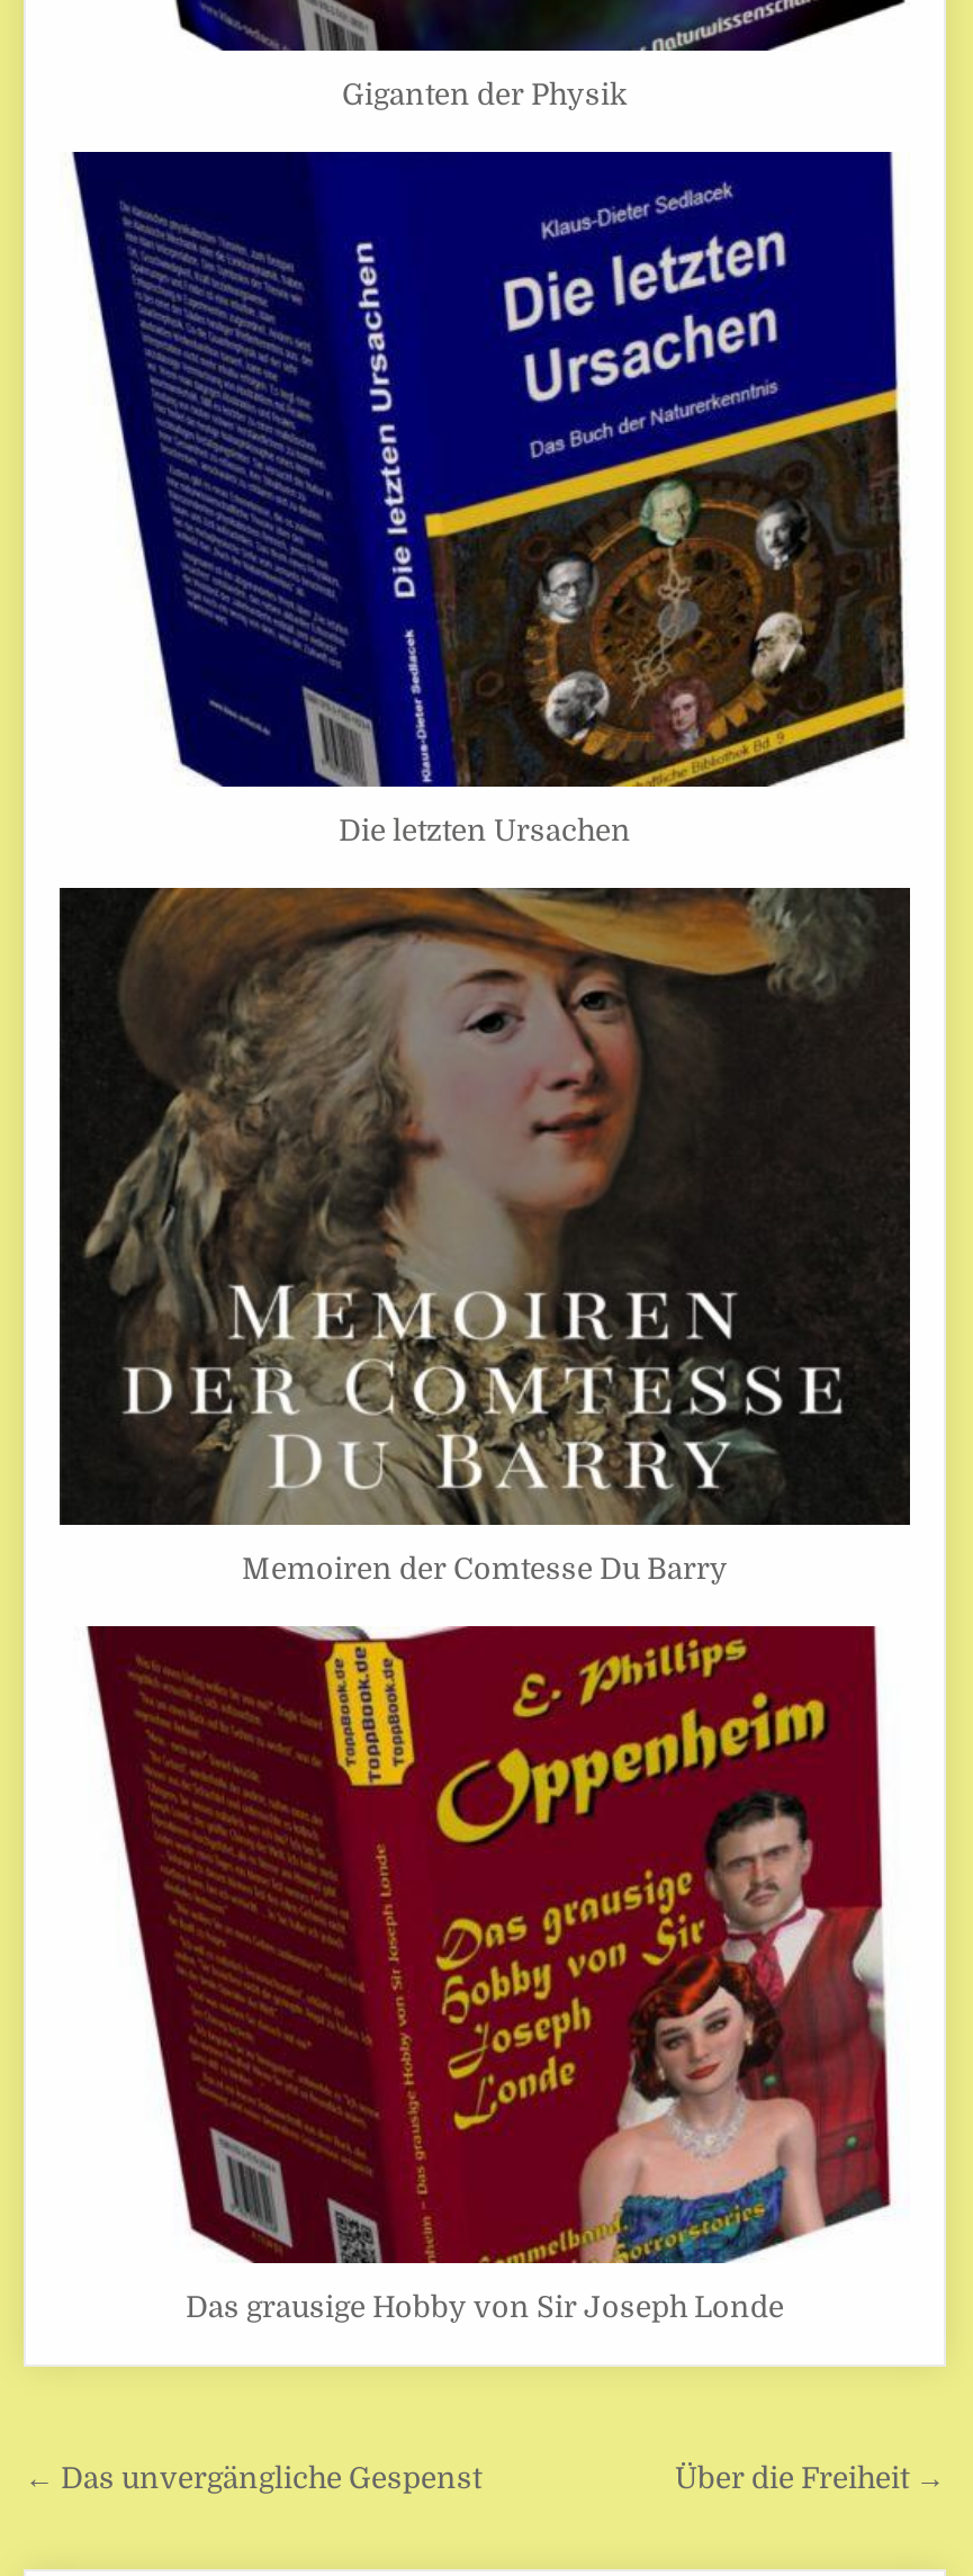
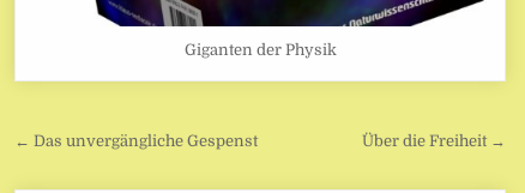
- [image]
- Die letzten Ursachen

- [image]
- Memoiren der Comtesse Du Barry

- [image]
- Das grausige Hobby von Sir Joseph Londe
